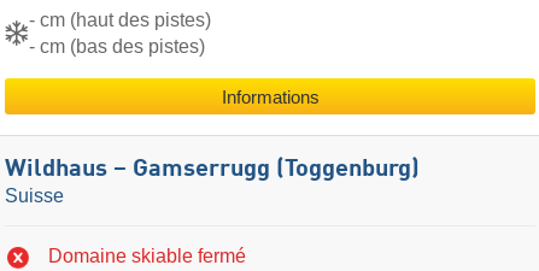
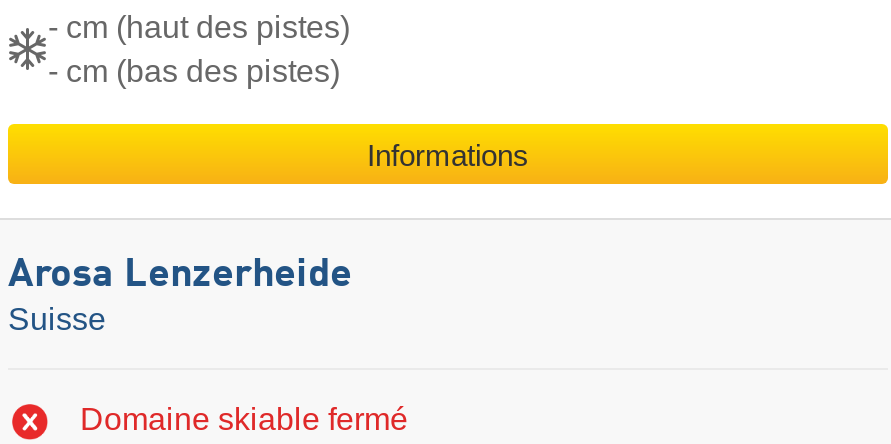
- Wildhaus – Gamserrugg (Toggenburg)
+ Arosa Lenzerheide
